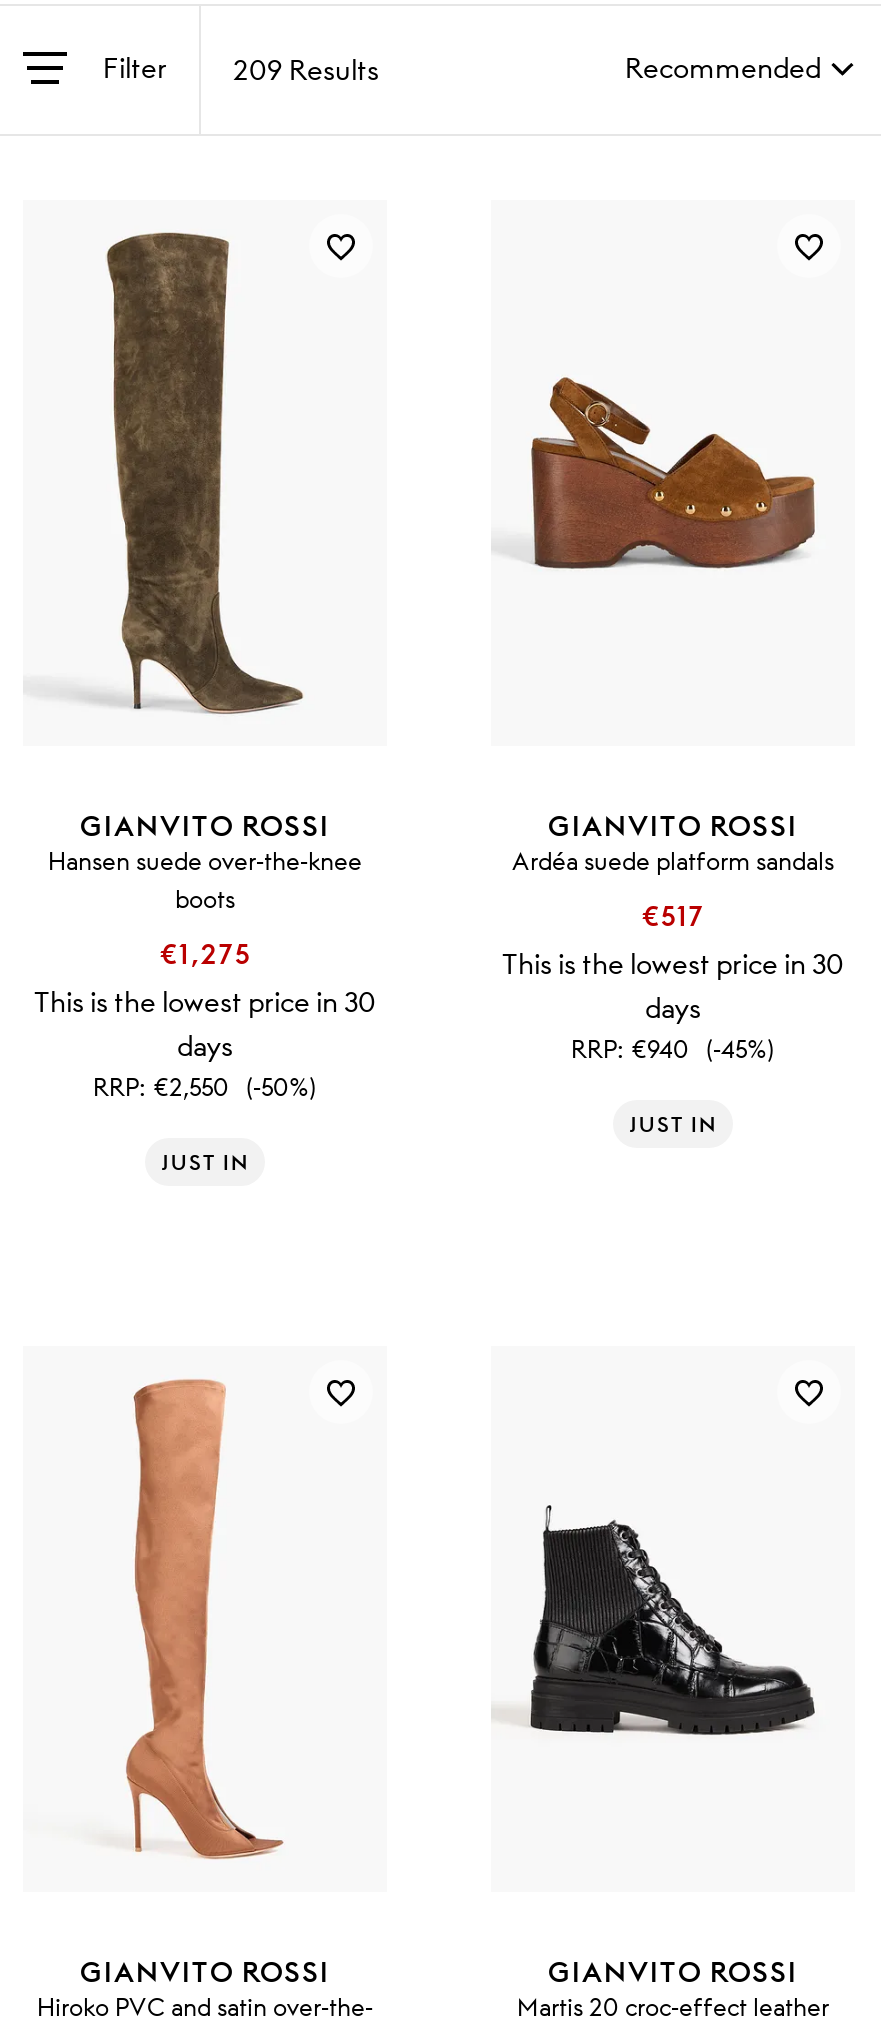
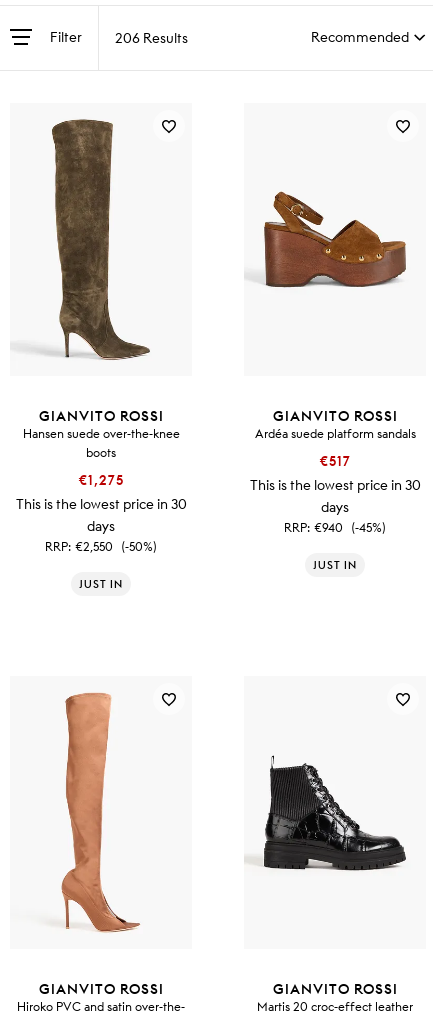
- 209 Results
+ 206 Results
